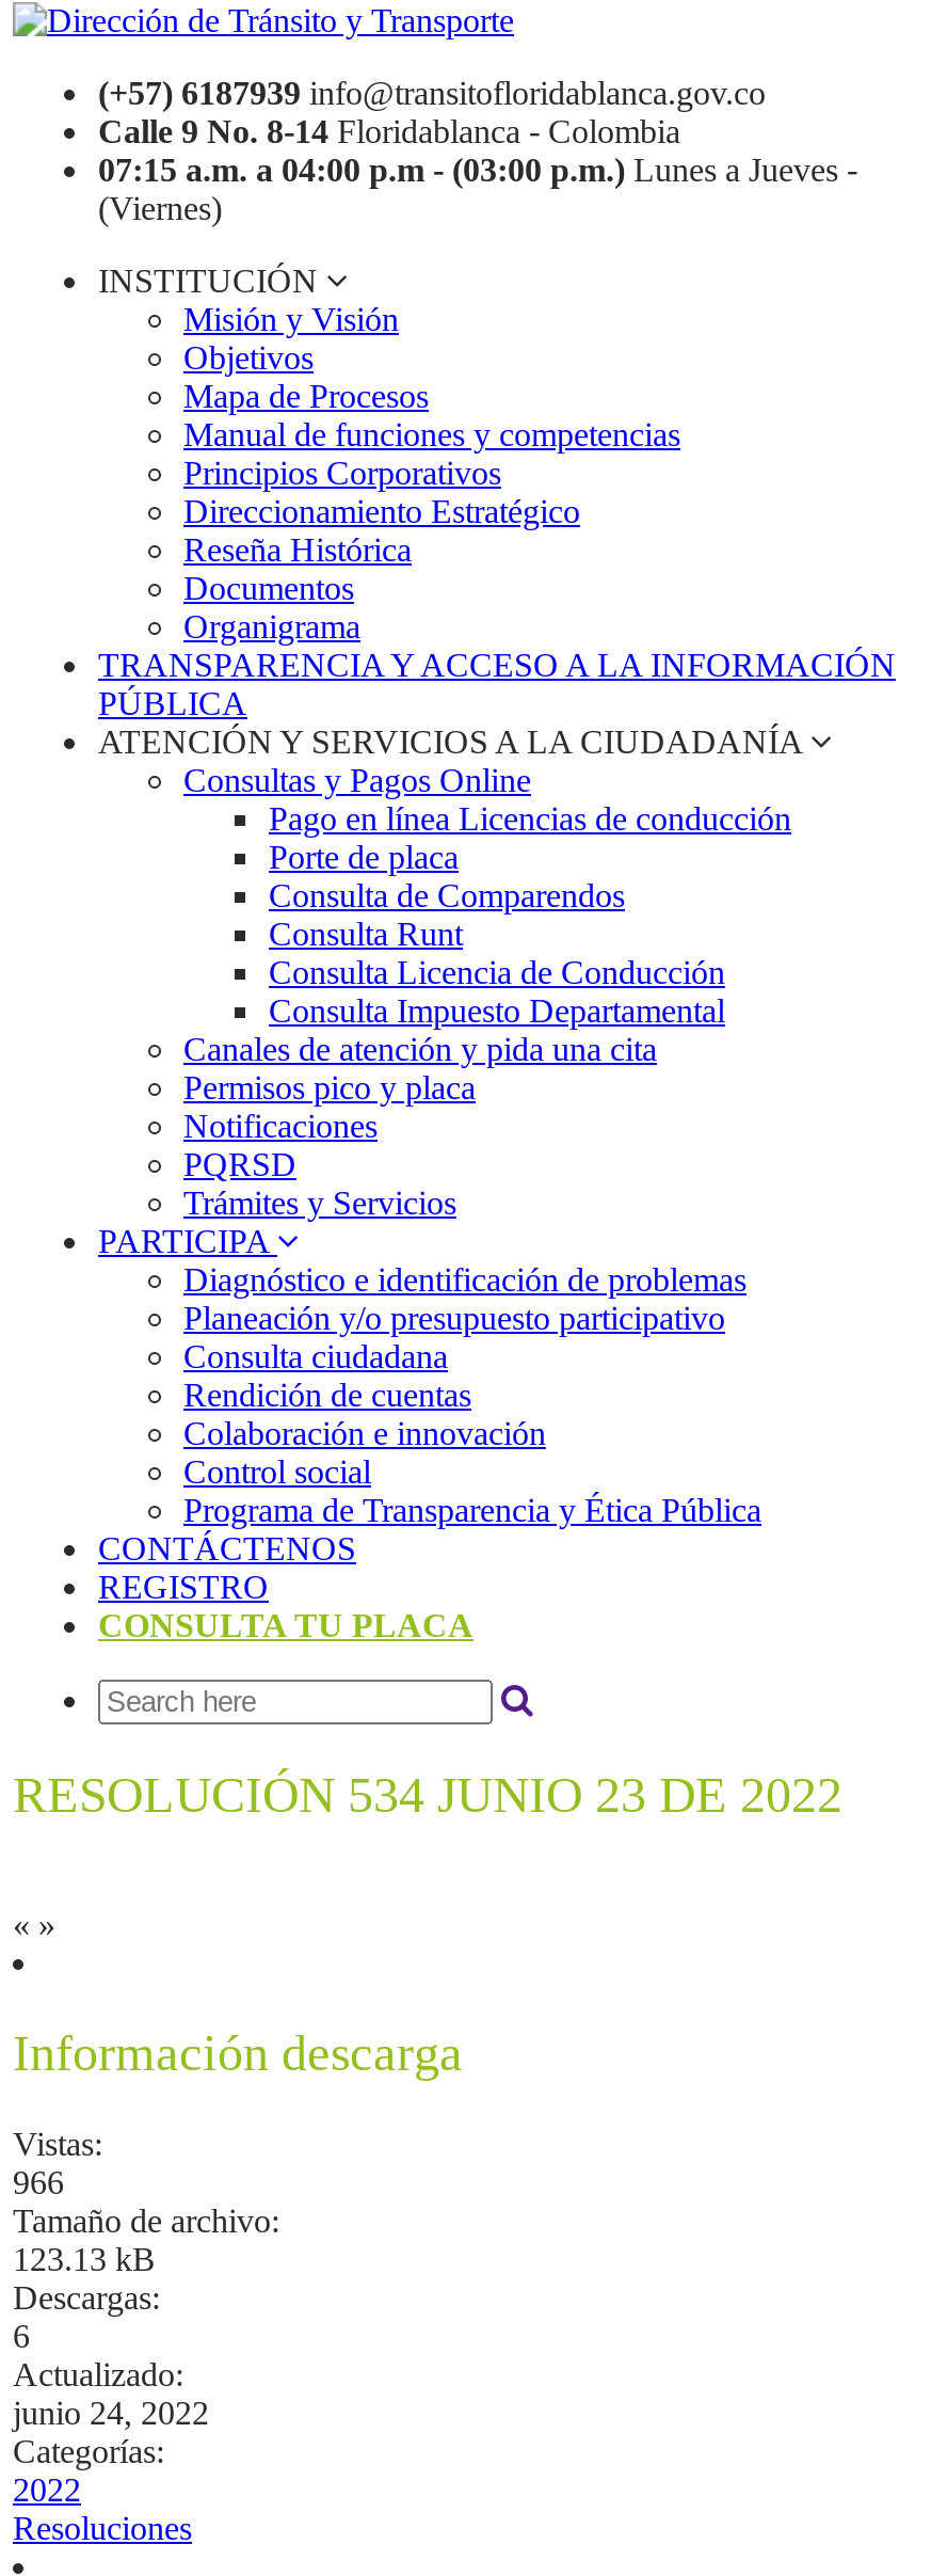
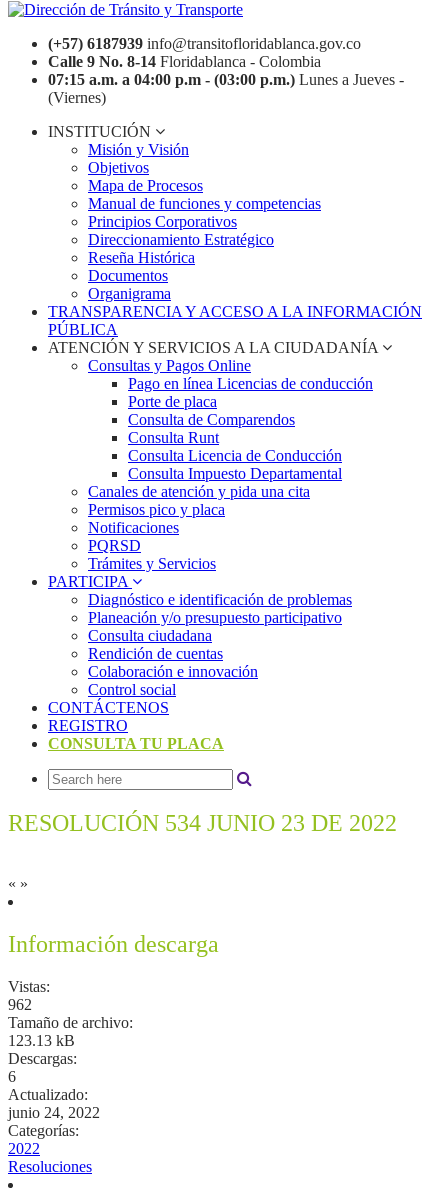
- Programa de Transparencia y Ética Pública

- 966
+ 962
